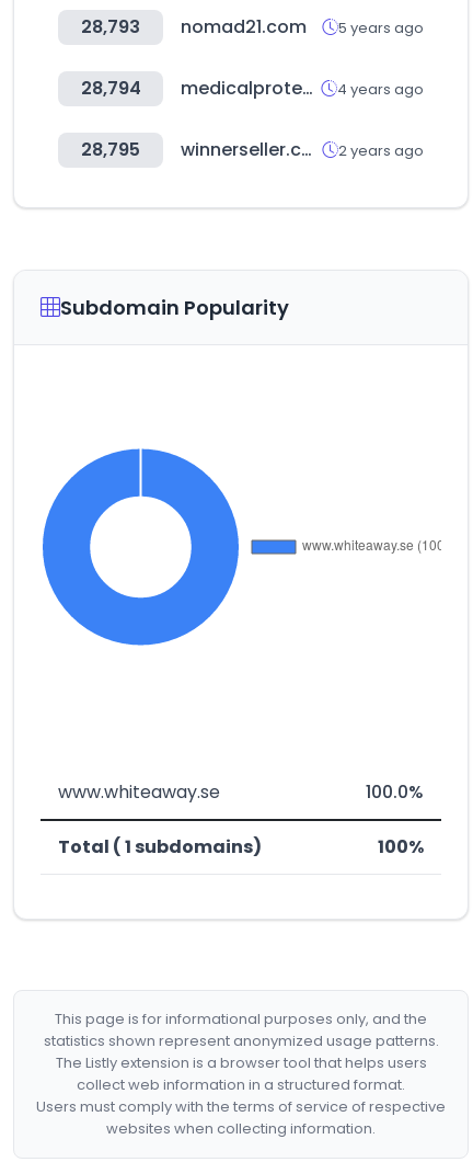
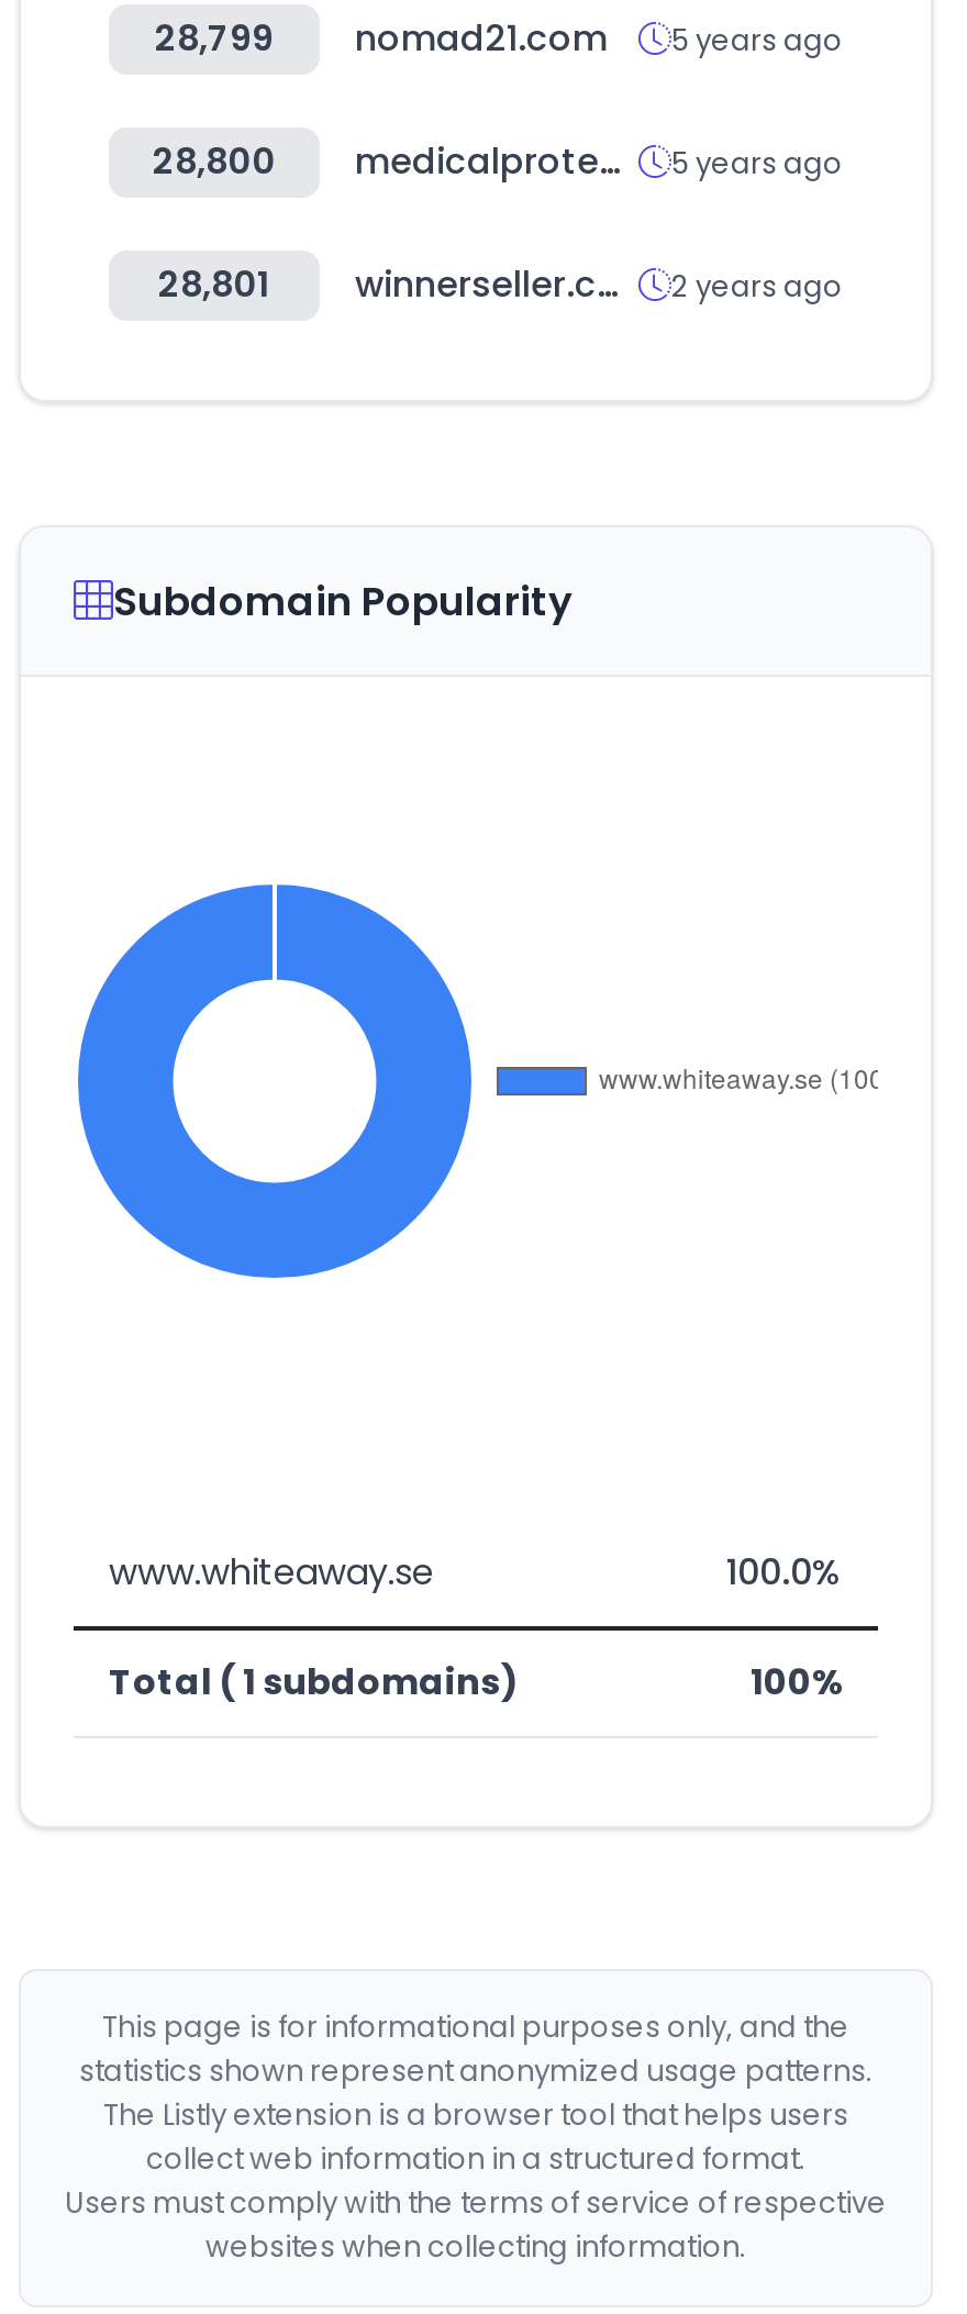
- 28,793 nomad21.com 5 years ago
+ 28,799 nomad21.com 5 years ago

- 28,794
+ 28,800

- 4 years ago
+ 5 years ago

- 28,795
+ 28,801
